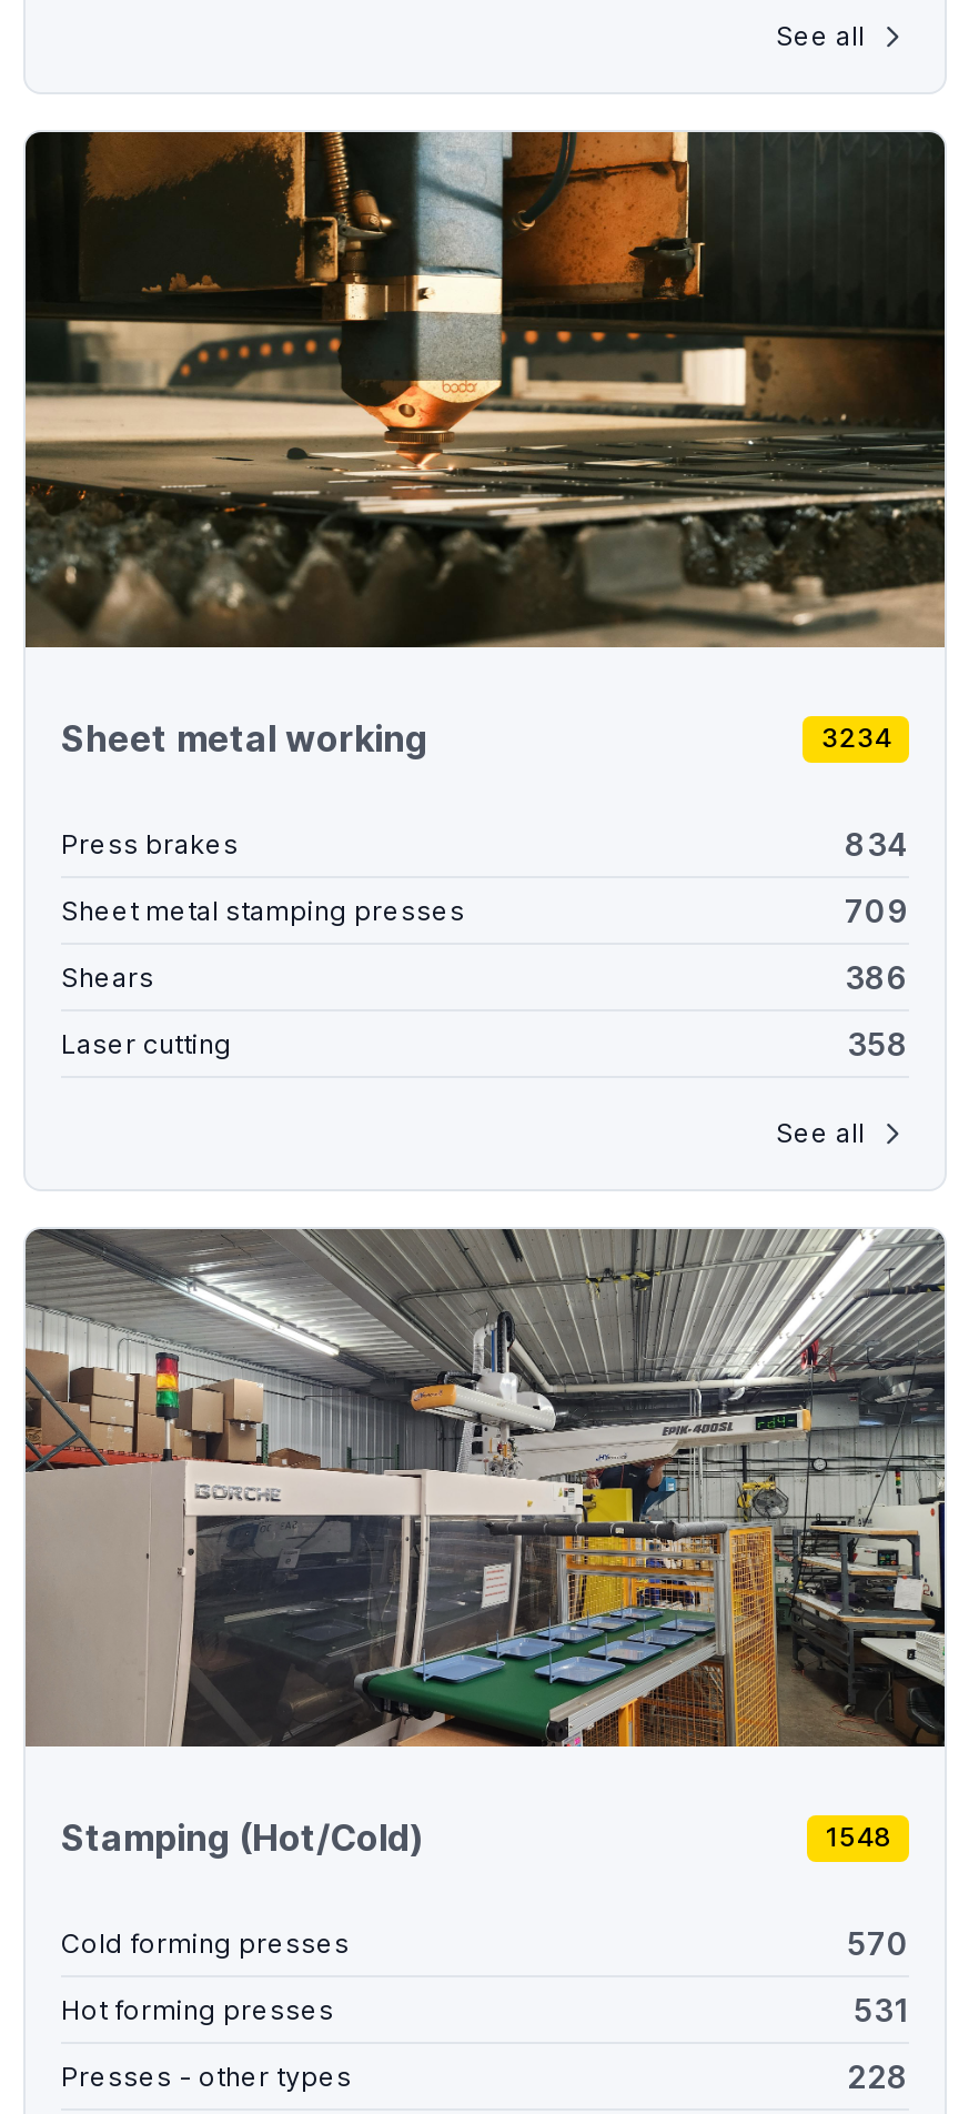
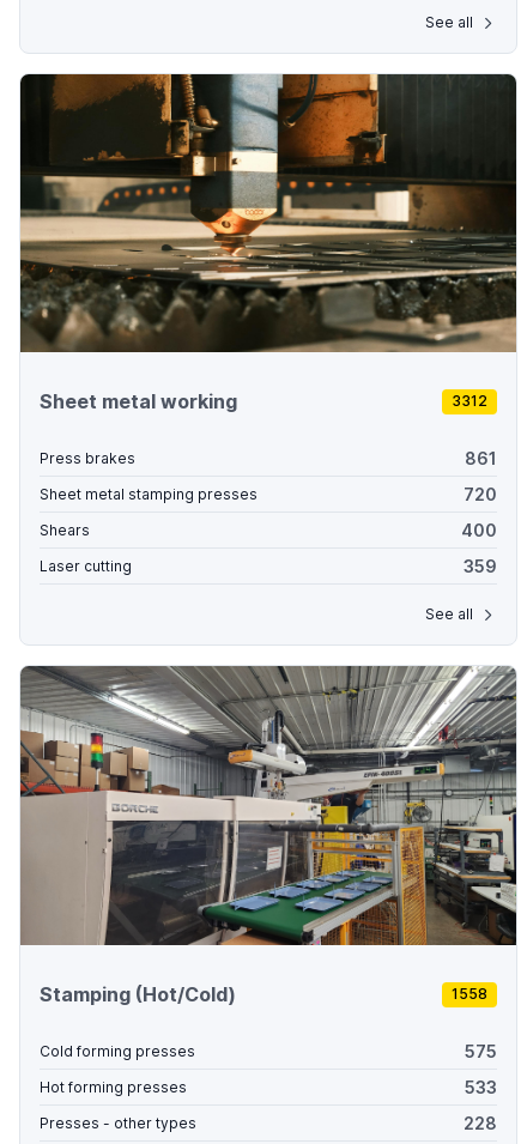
- 3234
+ 3312

- 834
+ 861

- 709
+ 720

- 386
+ 400

- 358
+ 359

- 1548
+ 1558

- 570
+ 575

- 531
+ 533
